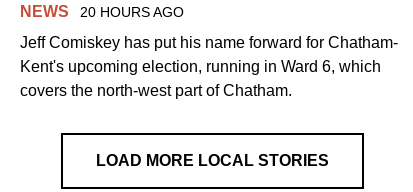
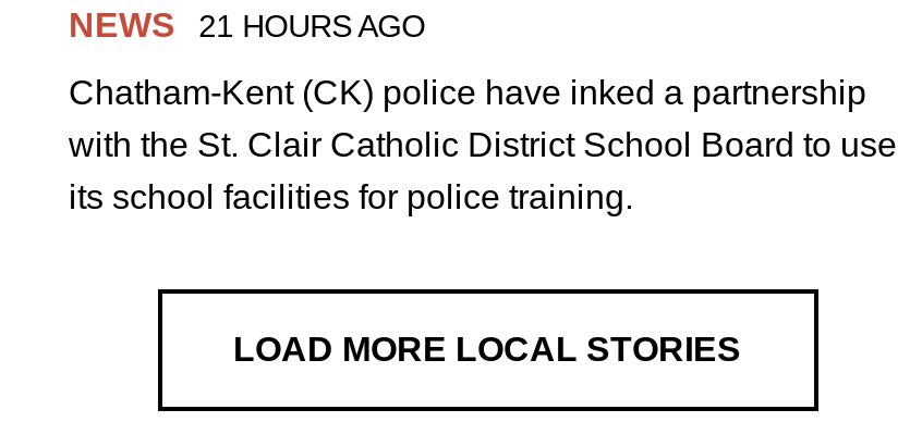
- NEWS 20 HOURS AGO
+ NEWS 21 HOURS AGO

- Jeff Comiskey has put his name forward for Chatham-
- Kent's upcoming election, running in Ward 6, which
- covers the north-west part of Chatham.
+ Chatham-Kent (CK) police have inked a partnership
+ with the St. Clair Catholic District School Board to use
+ its school facilities for police training.
